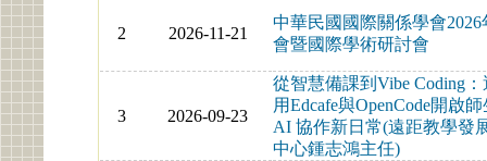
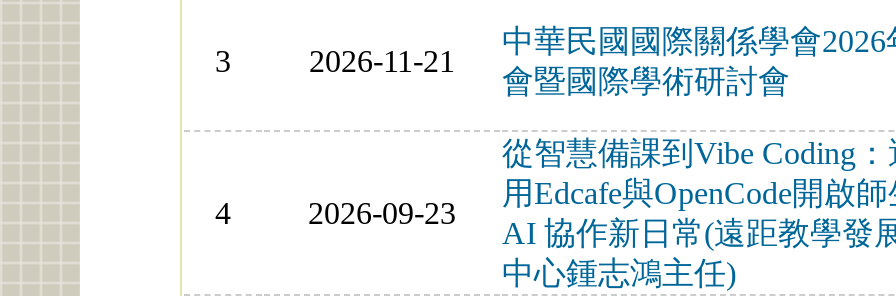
- 2
+ 3

- 3
+ 4
